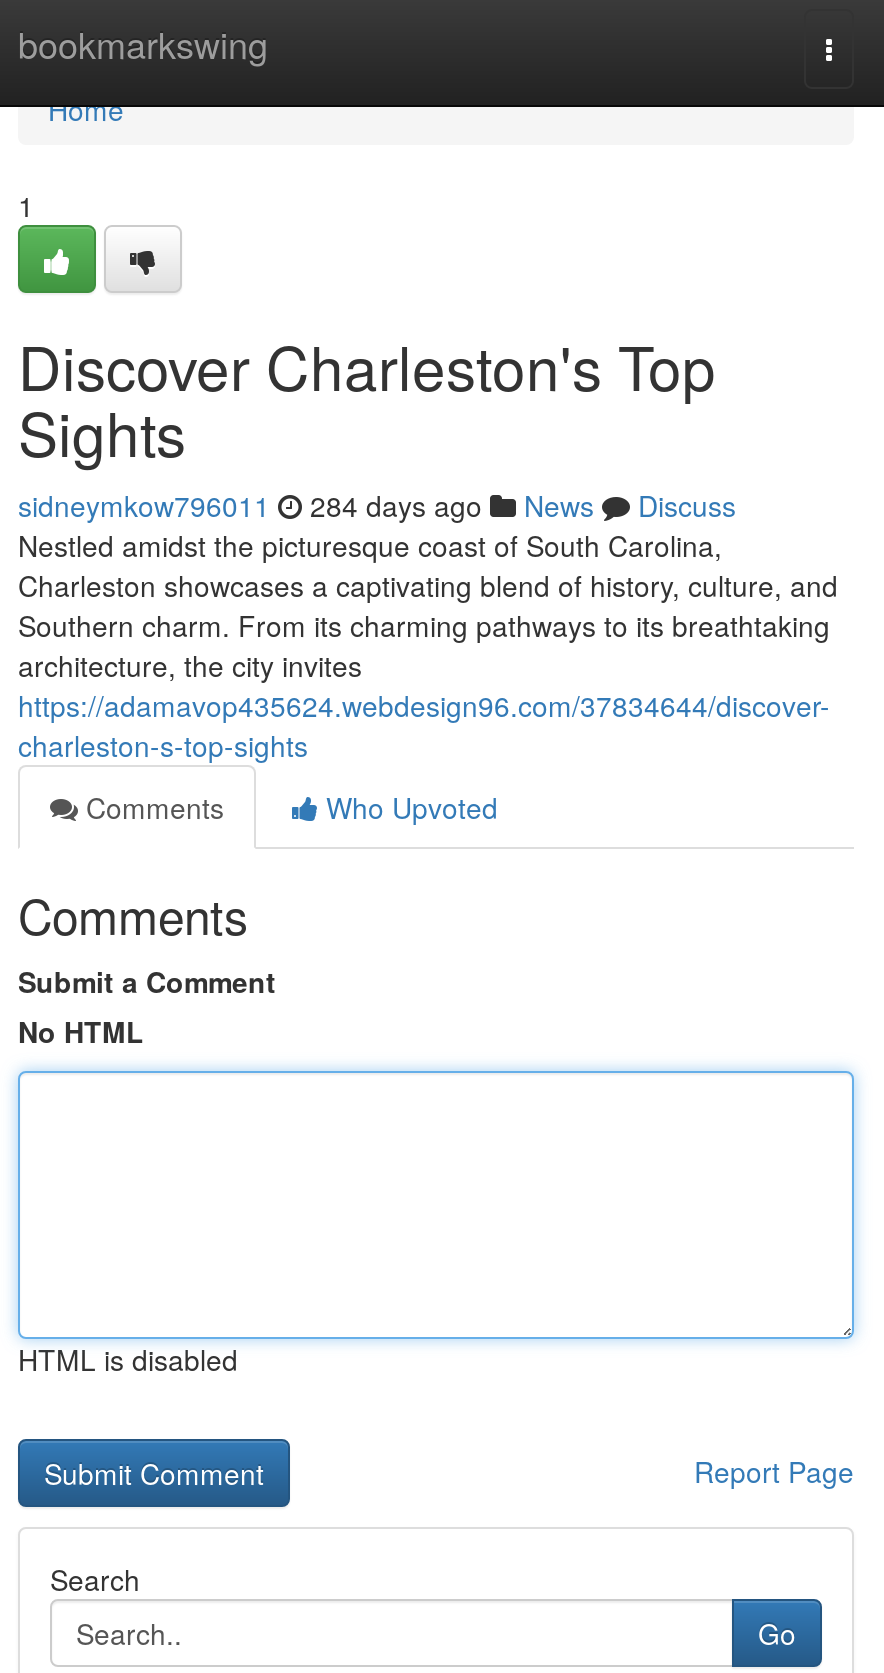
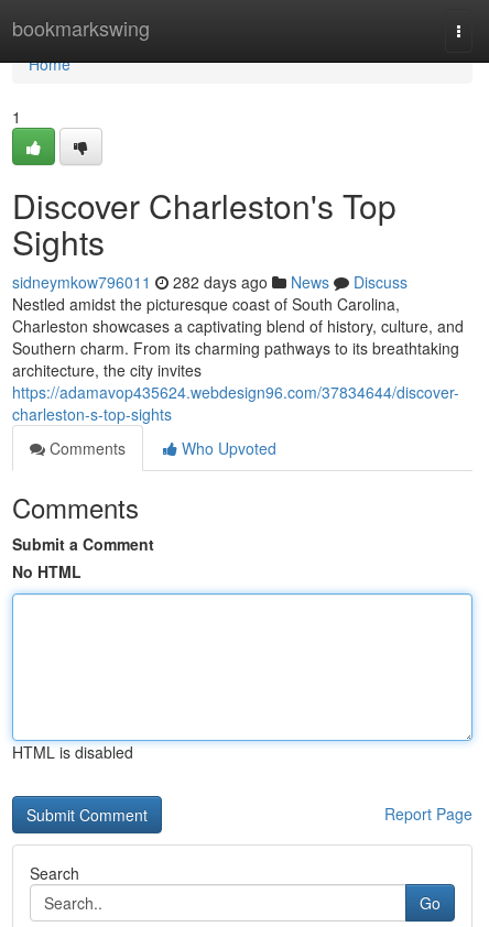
- sidneymkow796011 284 days ago News Discuss
+ sidneymkow796011 282 days ago News Discuss
